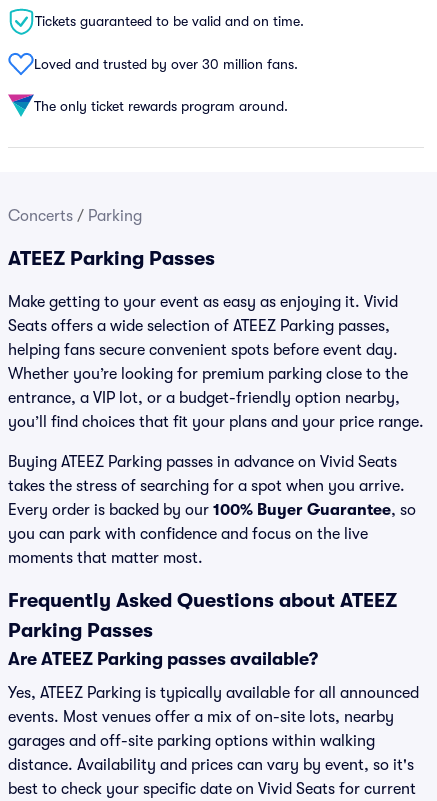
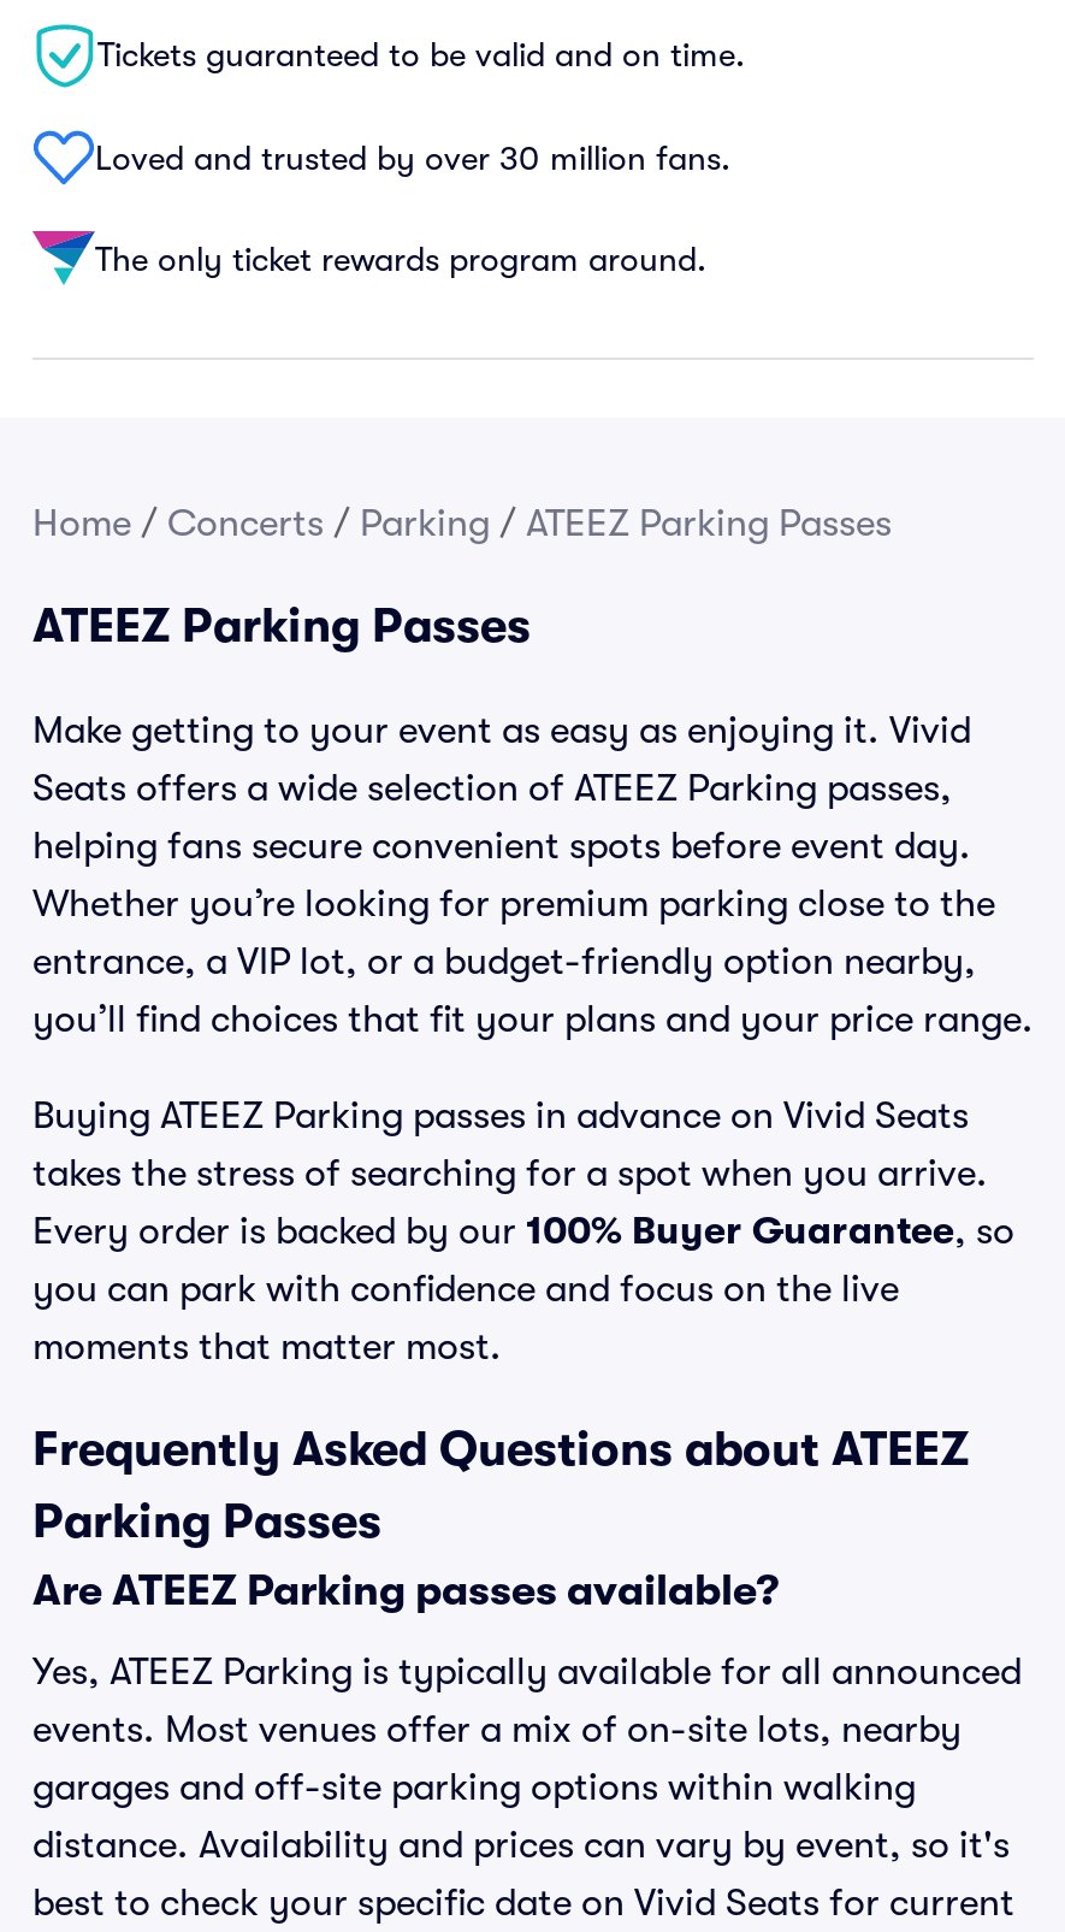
- Concerts / Parking
+ Home / Concerts / Parking / ATEEZ Parking Passes
